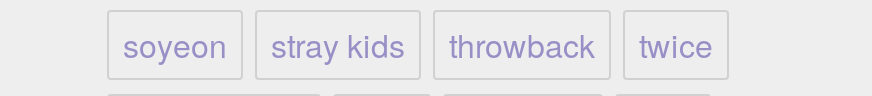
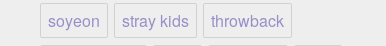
- twice
